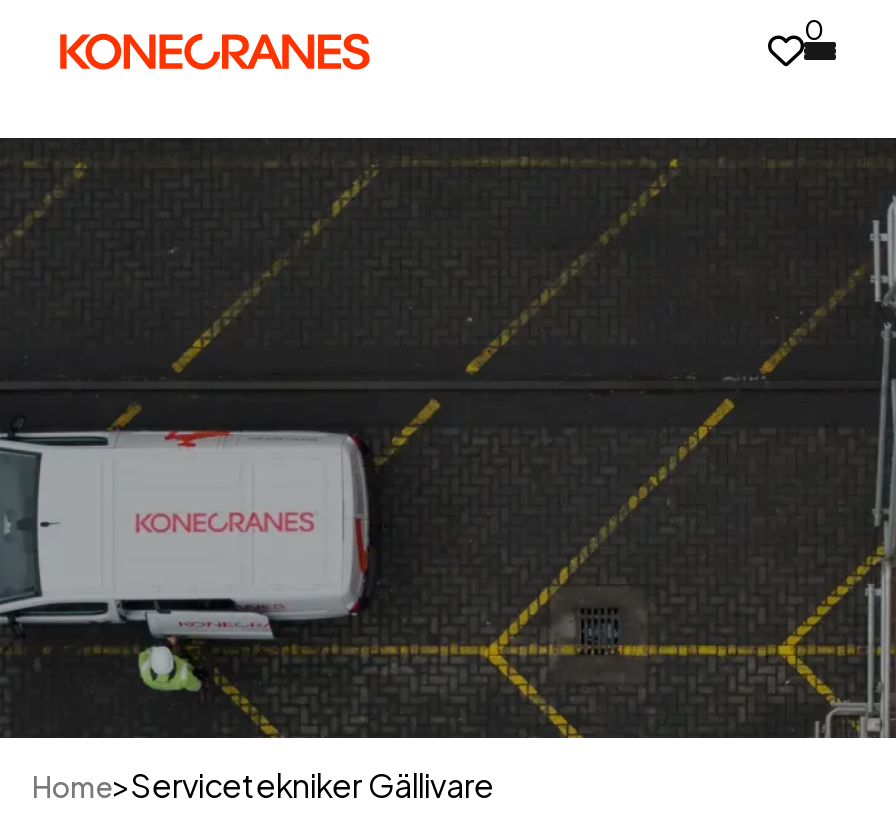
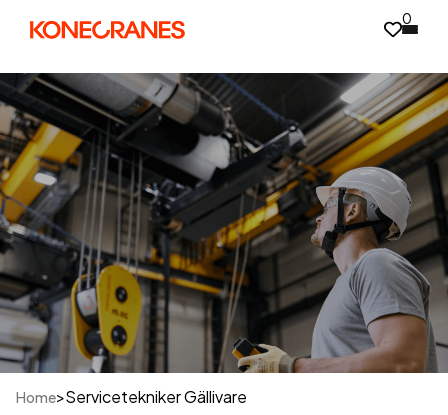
- [image]
+ [image]
